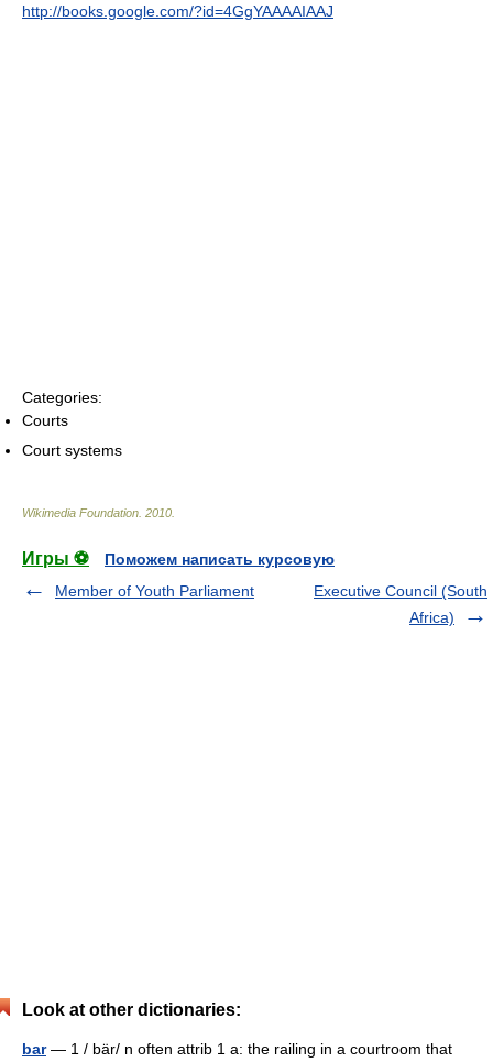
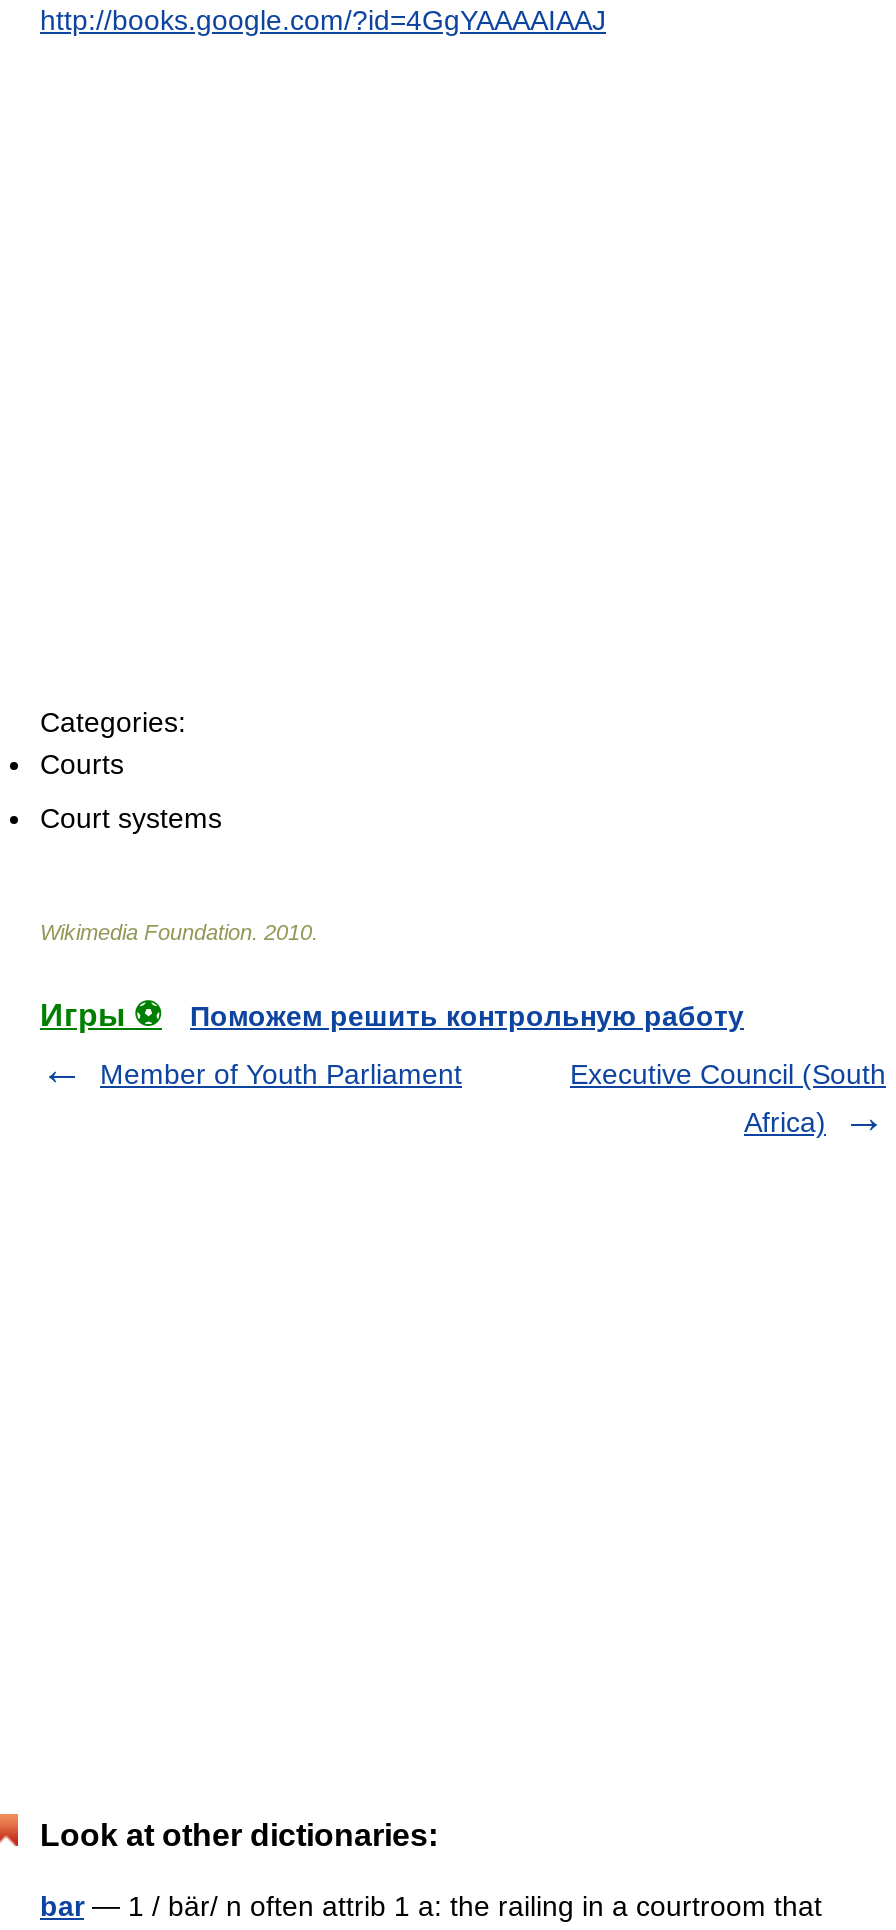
- Поможем написать курсовую
+ Поможем решить контрольную работу
